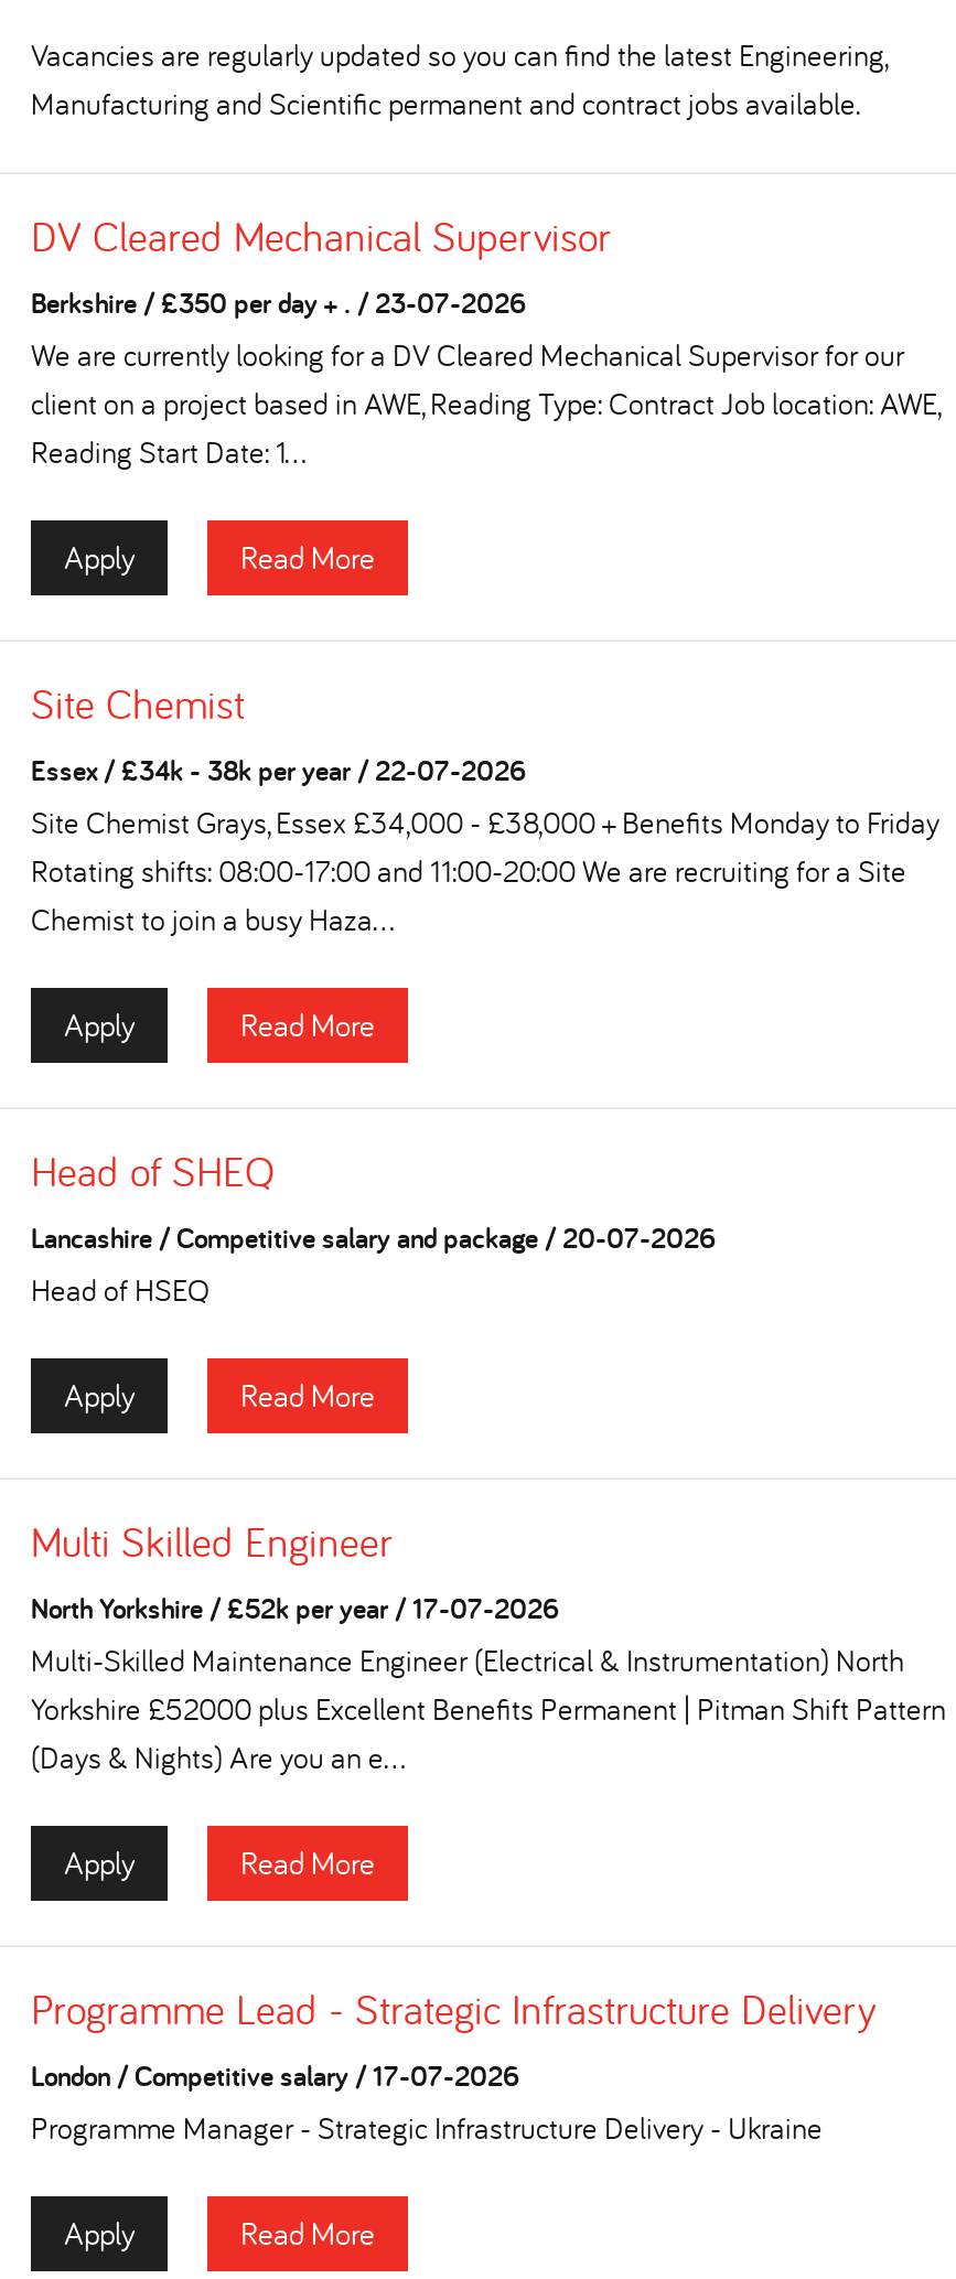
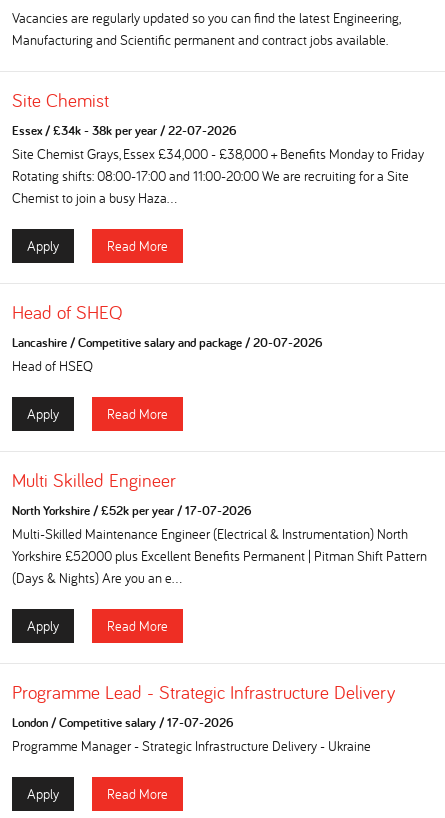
- DV Cleared Mechanical Supervisor
- Berkshire / £350 per day + . / 23-07-2026
- We are currently looking for a DV Cleared Mechanical Supervisor for our
- client on a project based in AWE, Reading Type: Contract Job location: AWE,
- Reading Start Date: 1...
- Apply
- Read More
